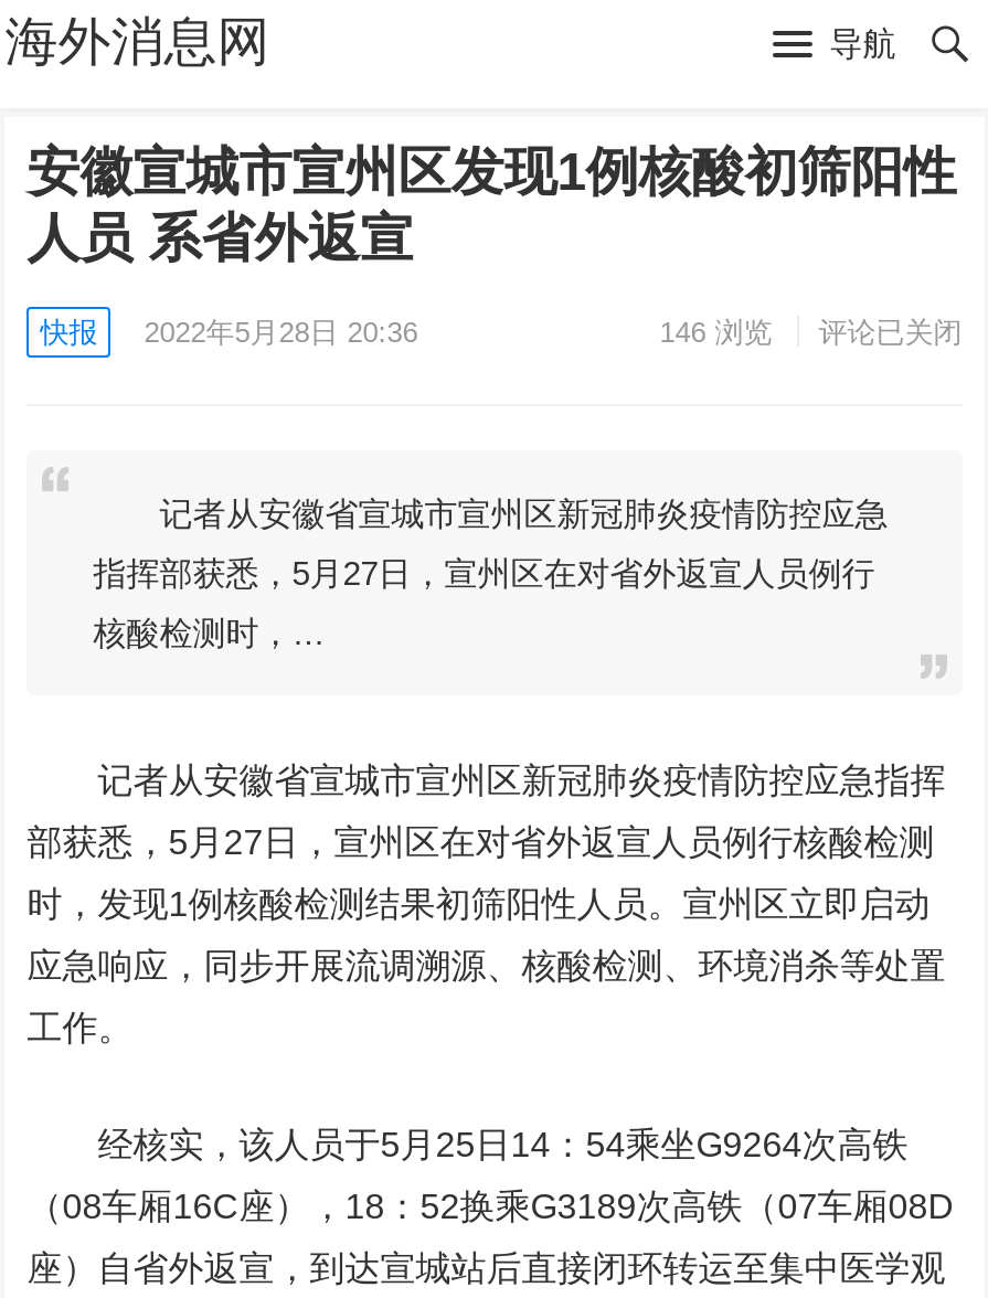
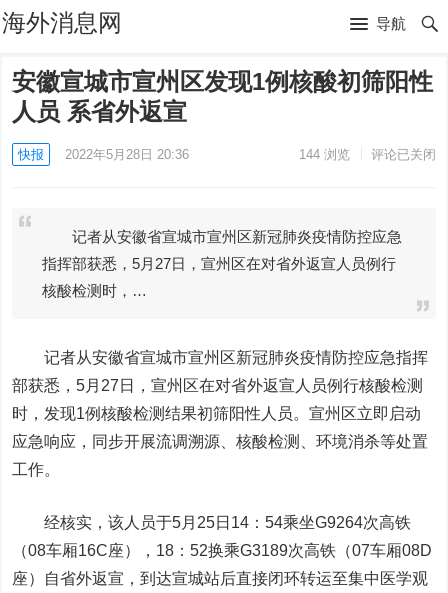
- 146浏览 评论已关闭
+ 144浏览 评论已关闭
